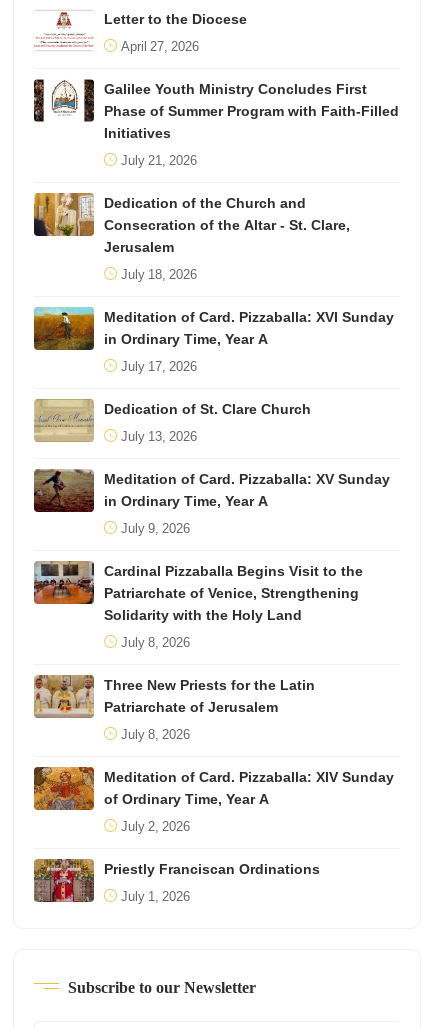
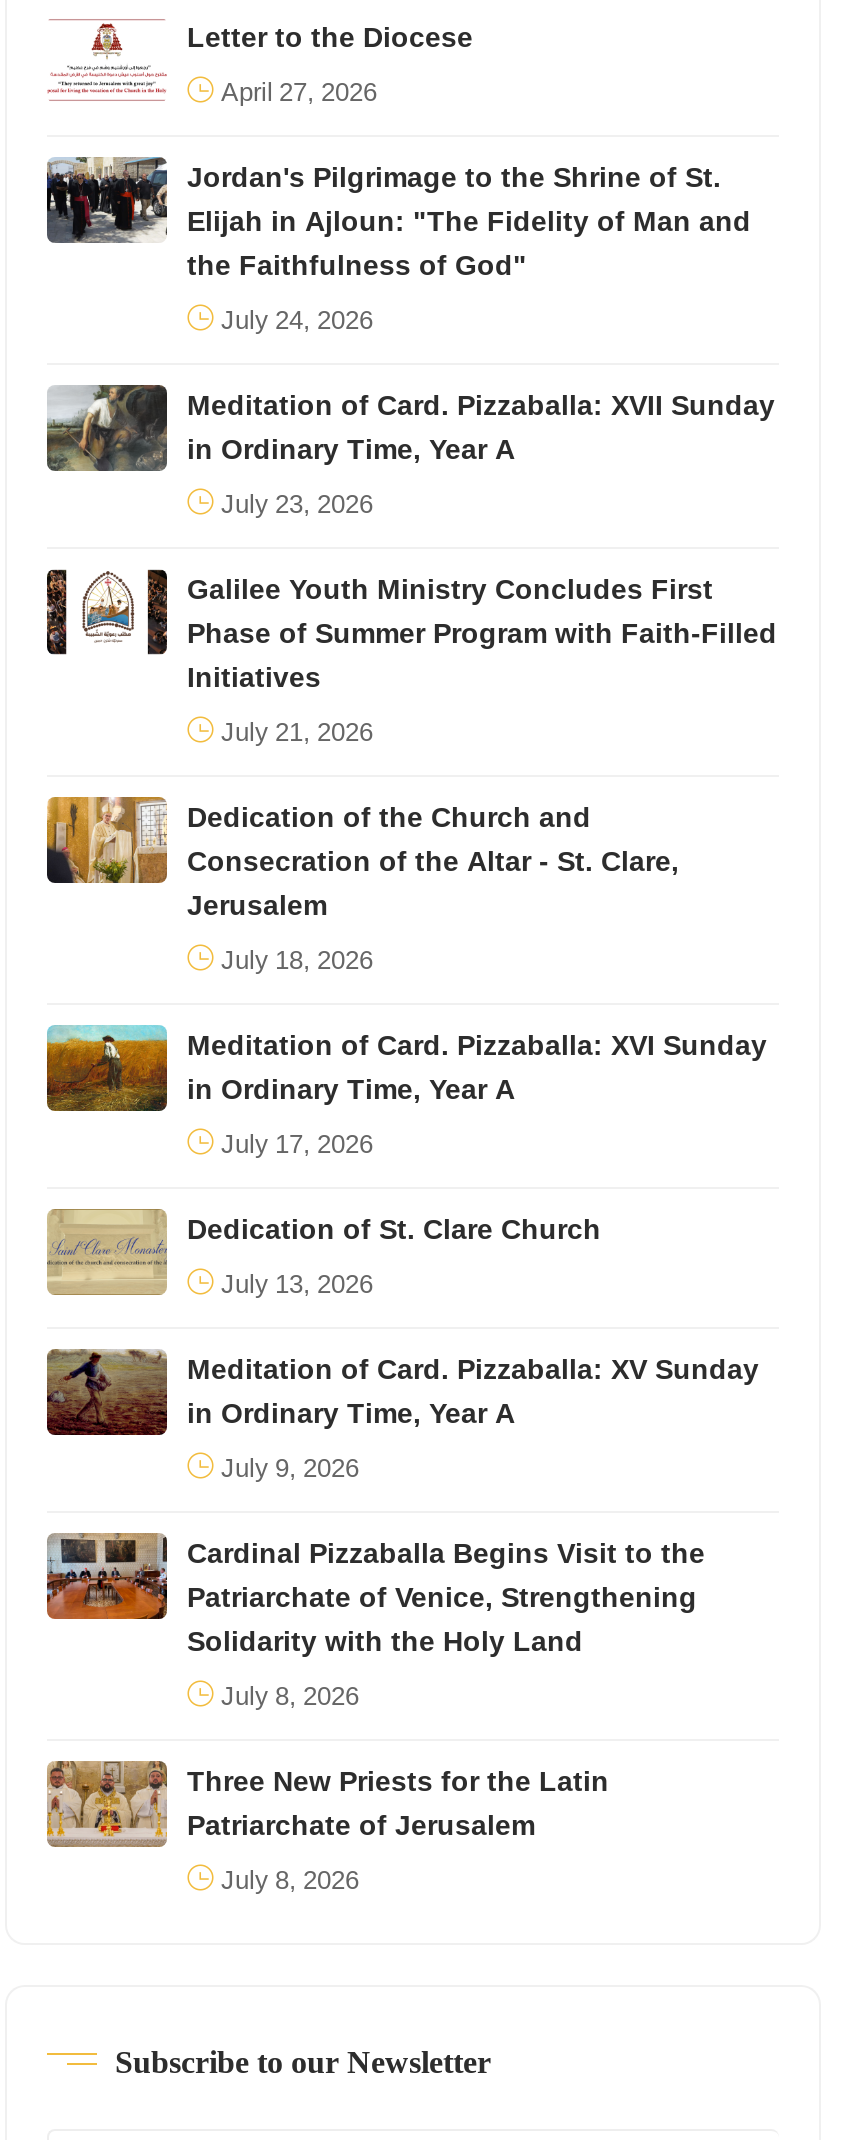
+ [image]
+ Jordan's Pilgrimage to the Shrine of St.
+ Elijah in Ajloun: "The Fidelity of Man and
+ the Faithfulness of God"
+ July 24, 2026
+ Meditation of Card. Pizzaballa: XVII Sunday
+ in Ordinary Time, Year A
+ July 23, 2026

+ [image]

moved down: [image] | Galilee Youth Ministry Concludes First | Phase of Summer Program with Faith-Filled | ... | Patriarchate of Jerusalem | July 8, 2026

- [image]
- Meditation of Card. Pizzaballa: XIV Sunday
- of Ordinary Time, Year A
- July 2, 2026
- Priestly Franciscan Ordinations
- July 1, 2026

- [image]
